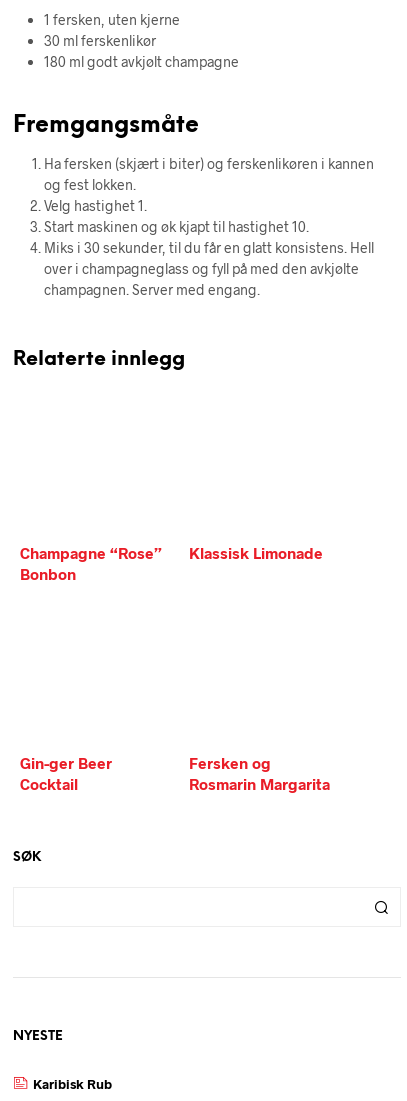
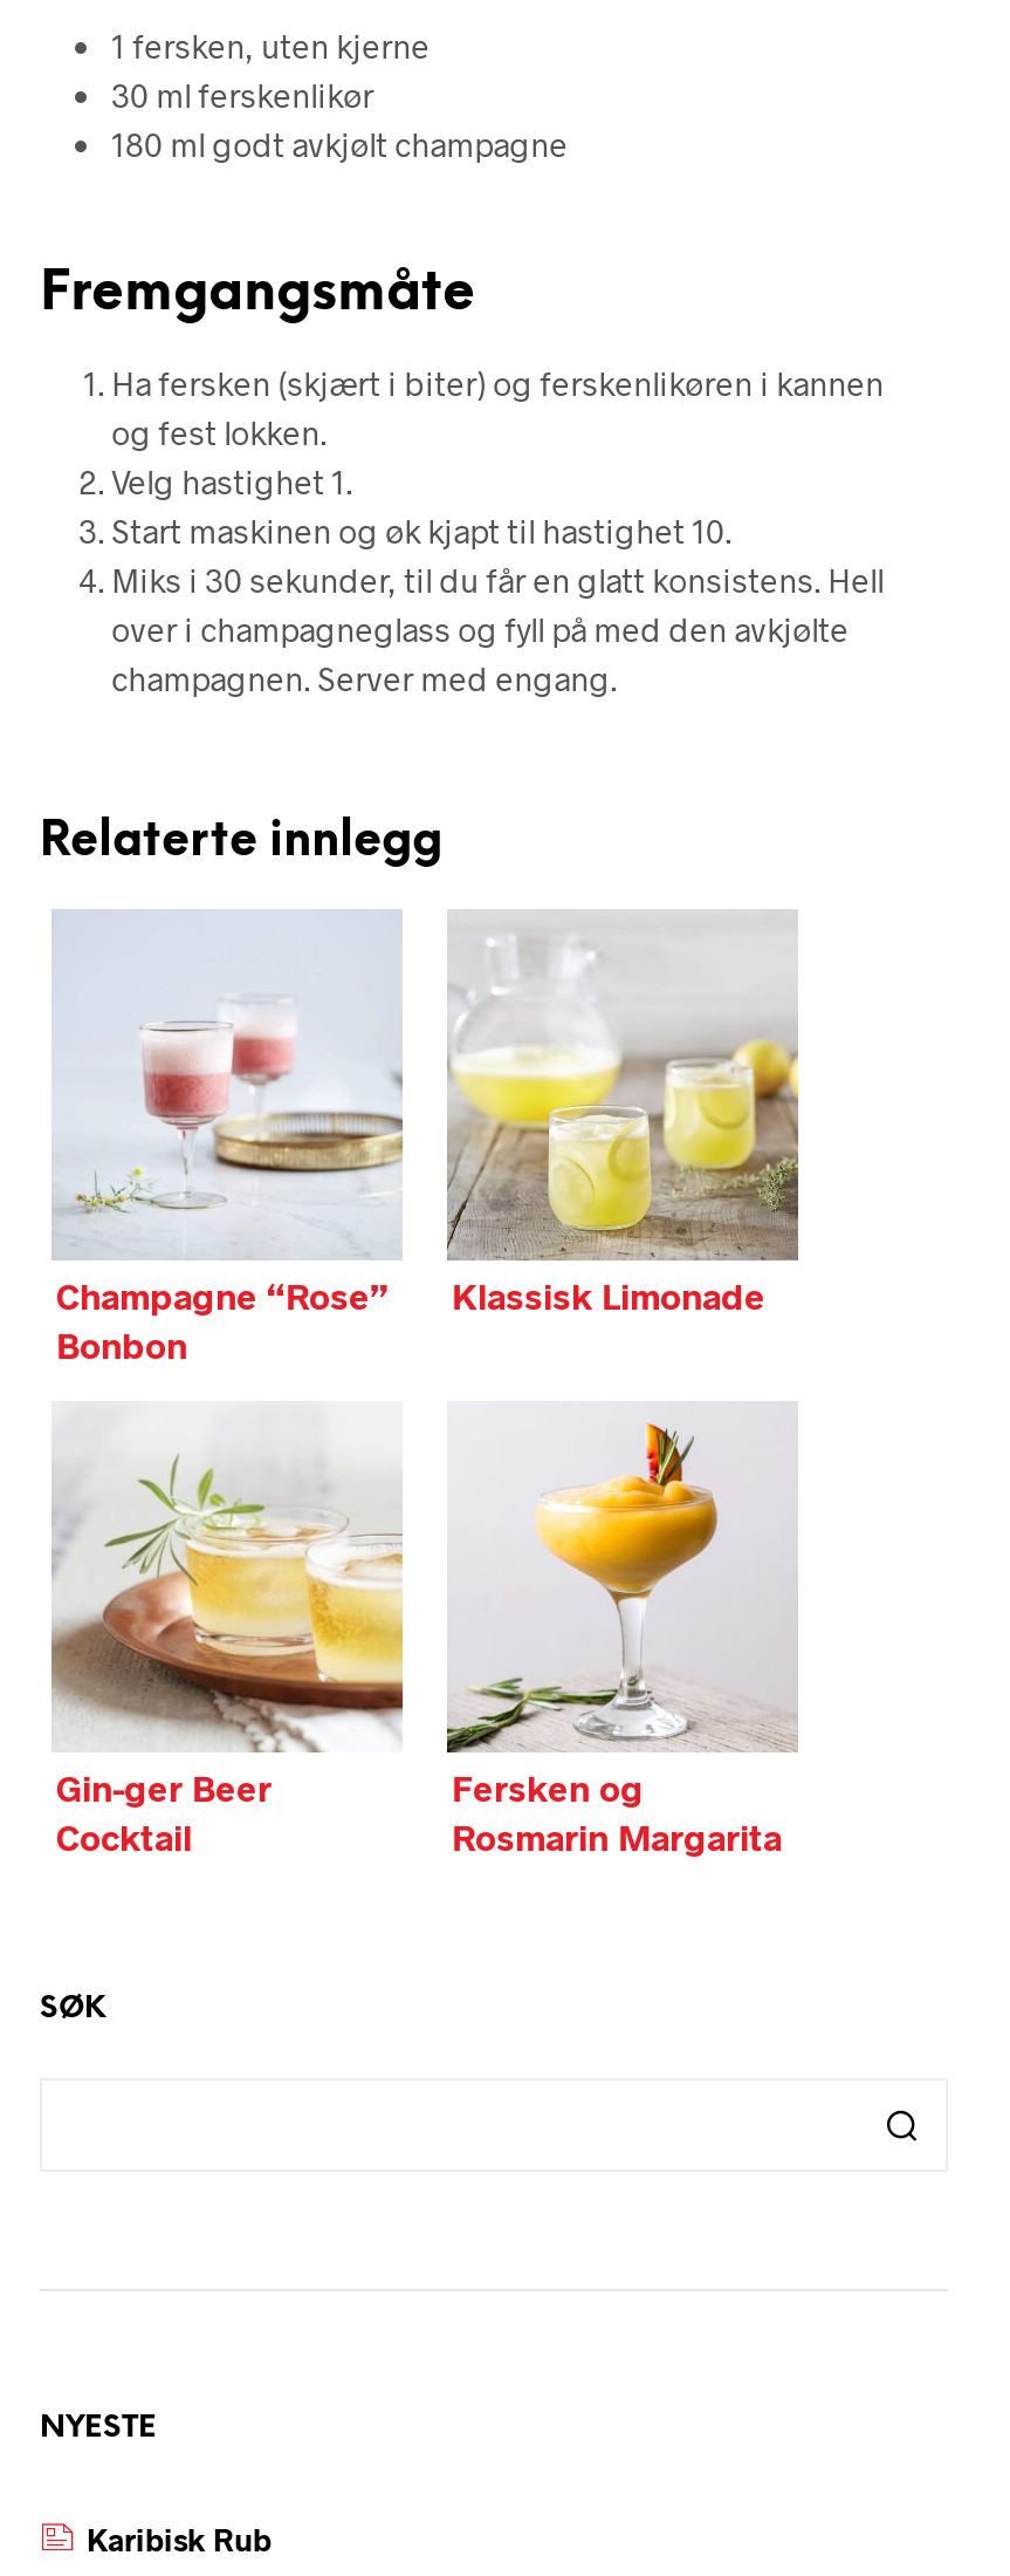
+ [image]

+ [image]

+ [image]

+ [image]
